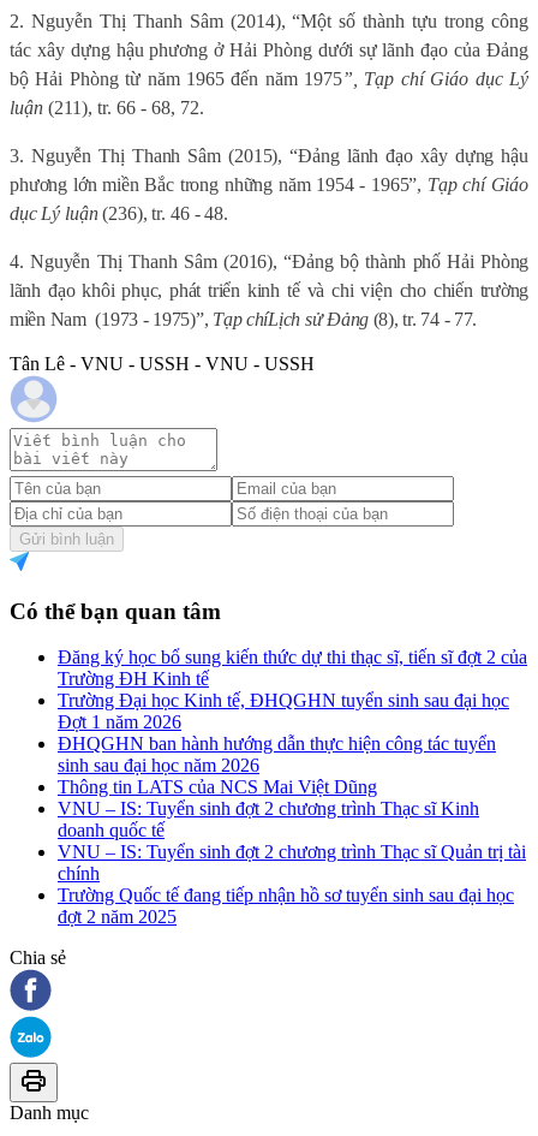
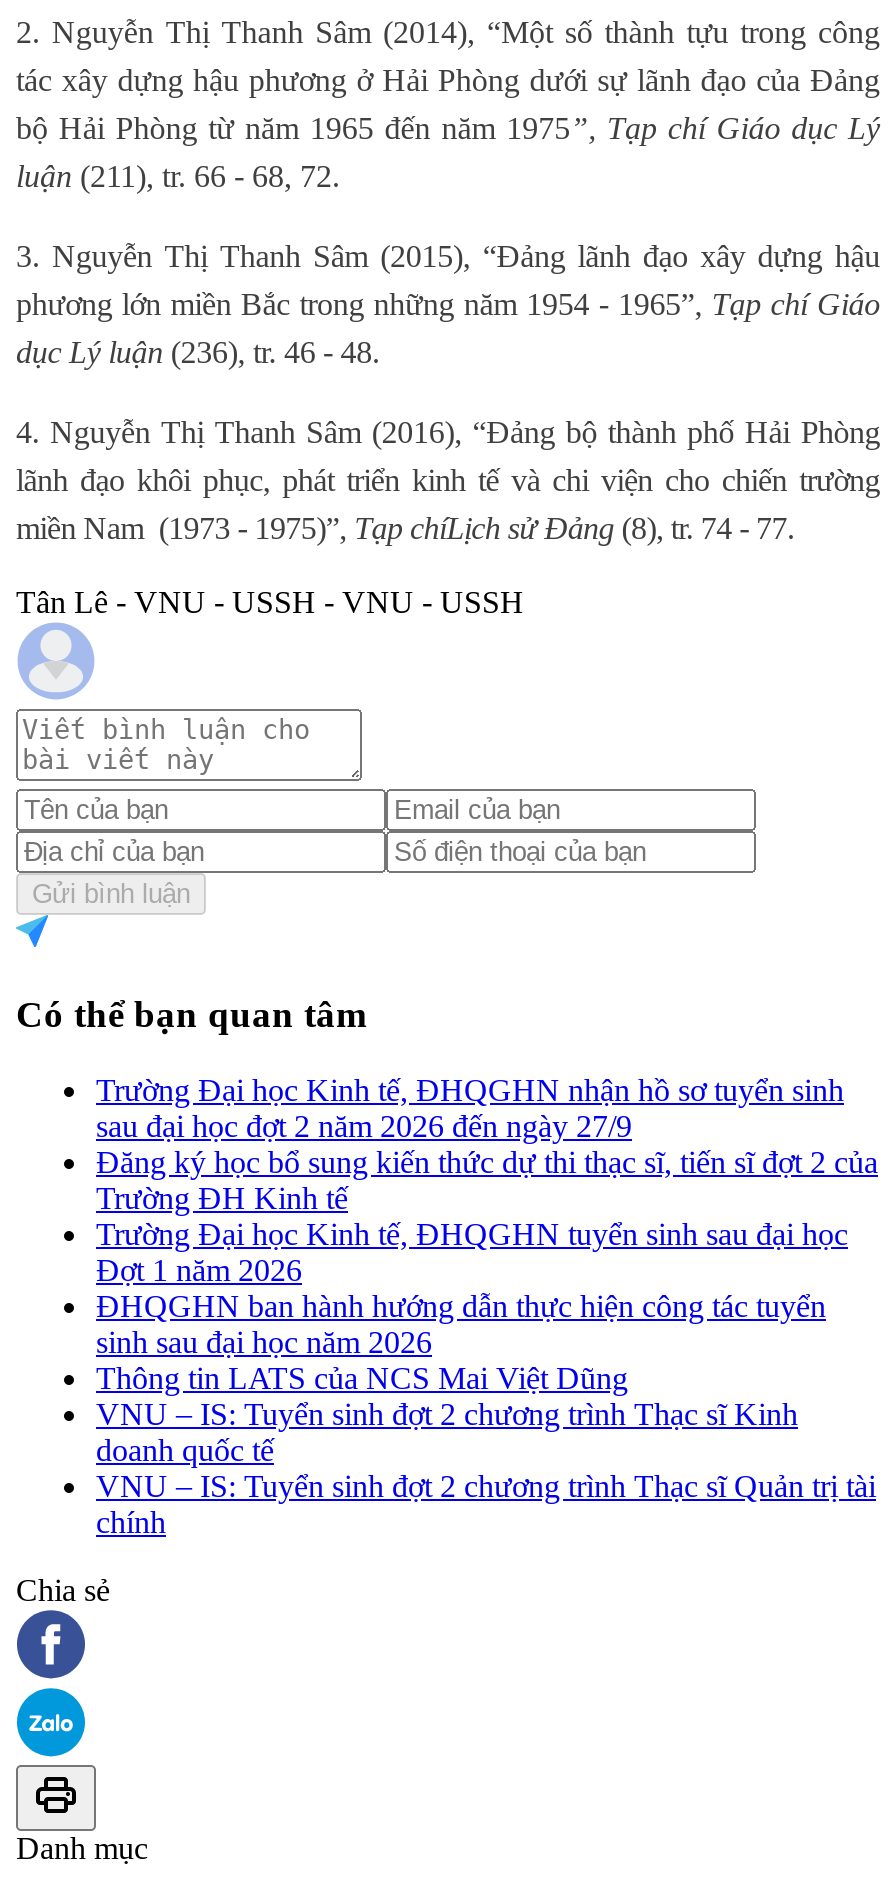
+ Trường Đại học Kinh tế, ĐHQGHN nhận hồ sơ tuyển sinh
+ sau đại học đợt 2 năm 2026 đến ngày 27/9

moved down: Đăng ký học bổ sung kiến thức dự thi thạc sĩ, tiến sĩ đợt 2 của | Trường ĐH Kinh tế | Trường Đại học Kinh tế, ĐHQGHN tuyển sinh sau đại học | ... | VNU – IS: Tuyển sinh đợt 2 chương trình Thạc sĩ Quản trị tài | chính

- Trường Quốc tế đang tiếp nhận hồ sơ tuyển sinh sau đại học
- đợt 2 năm 2025
